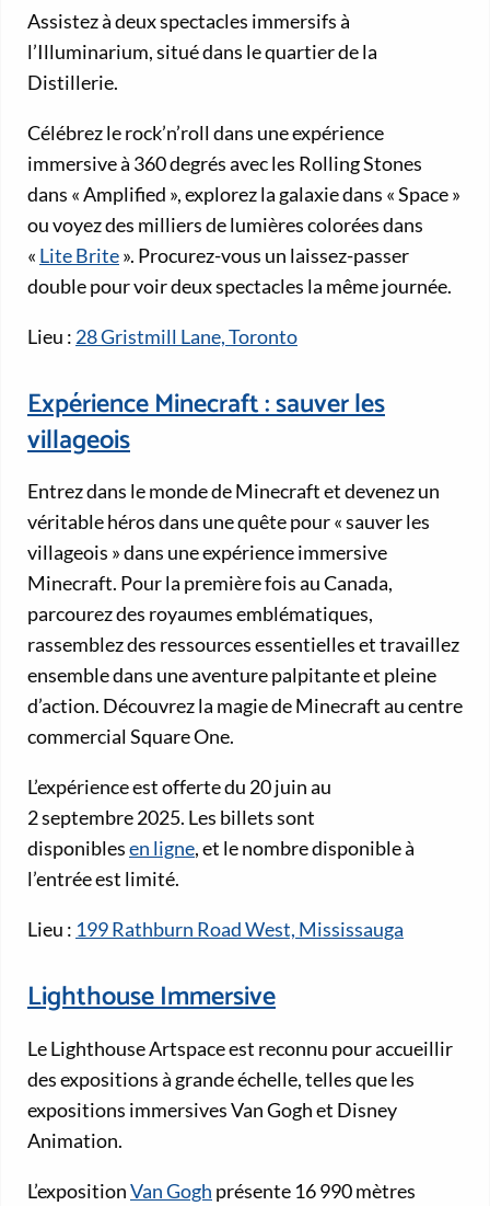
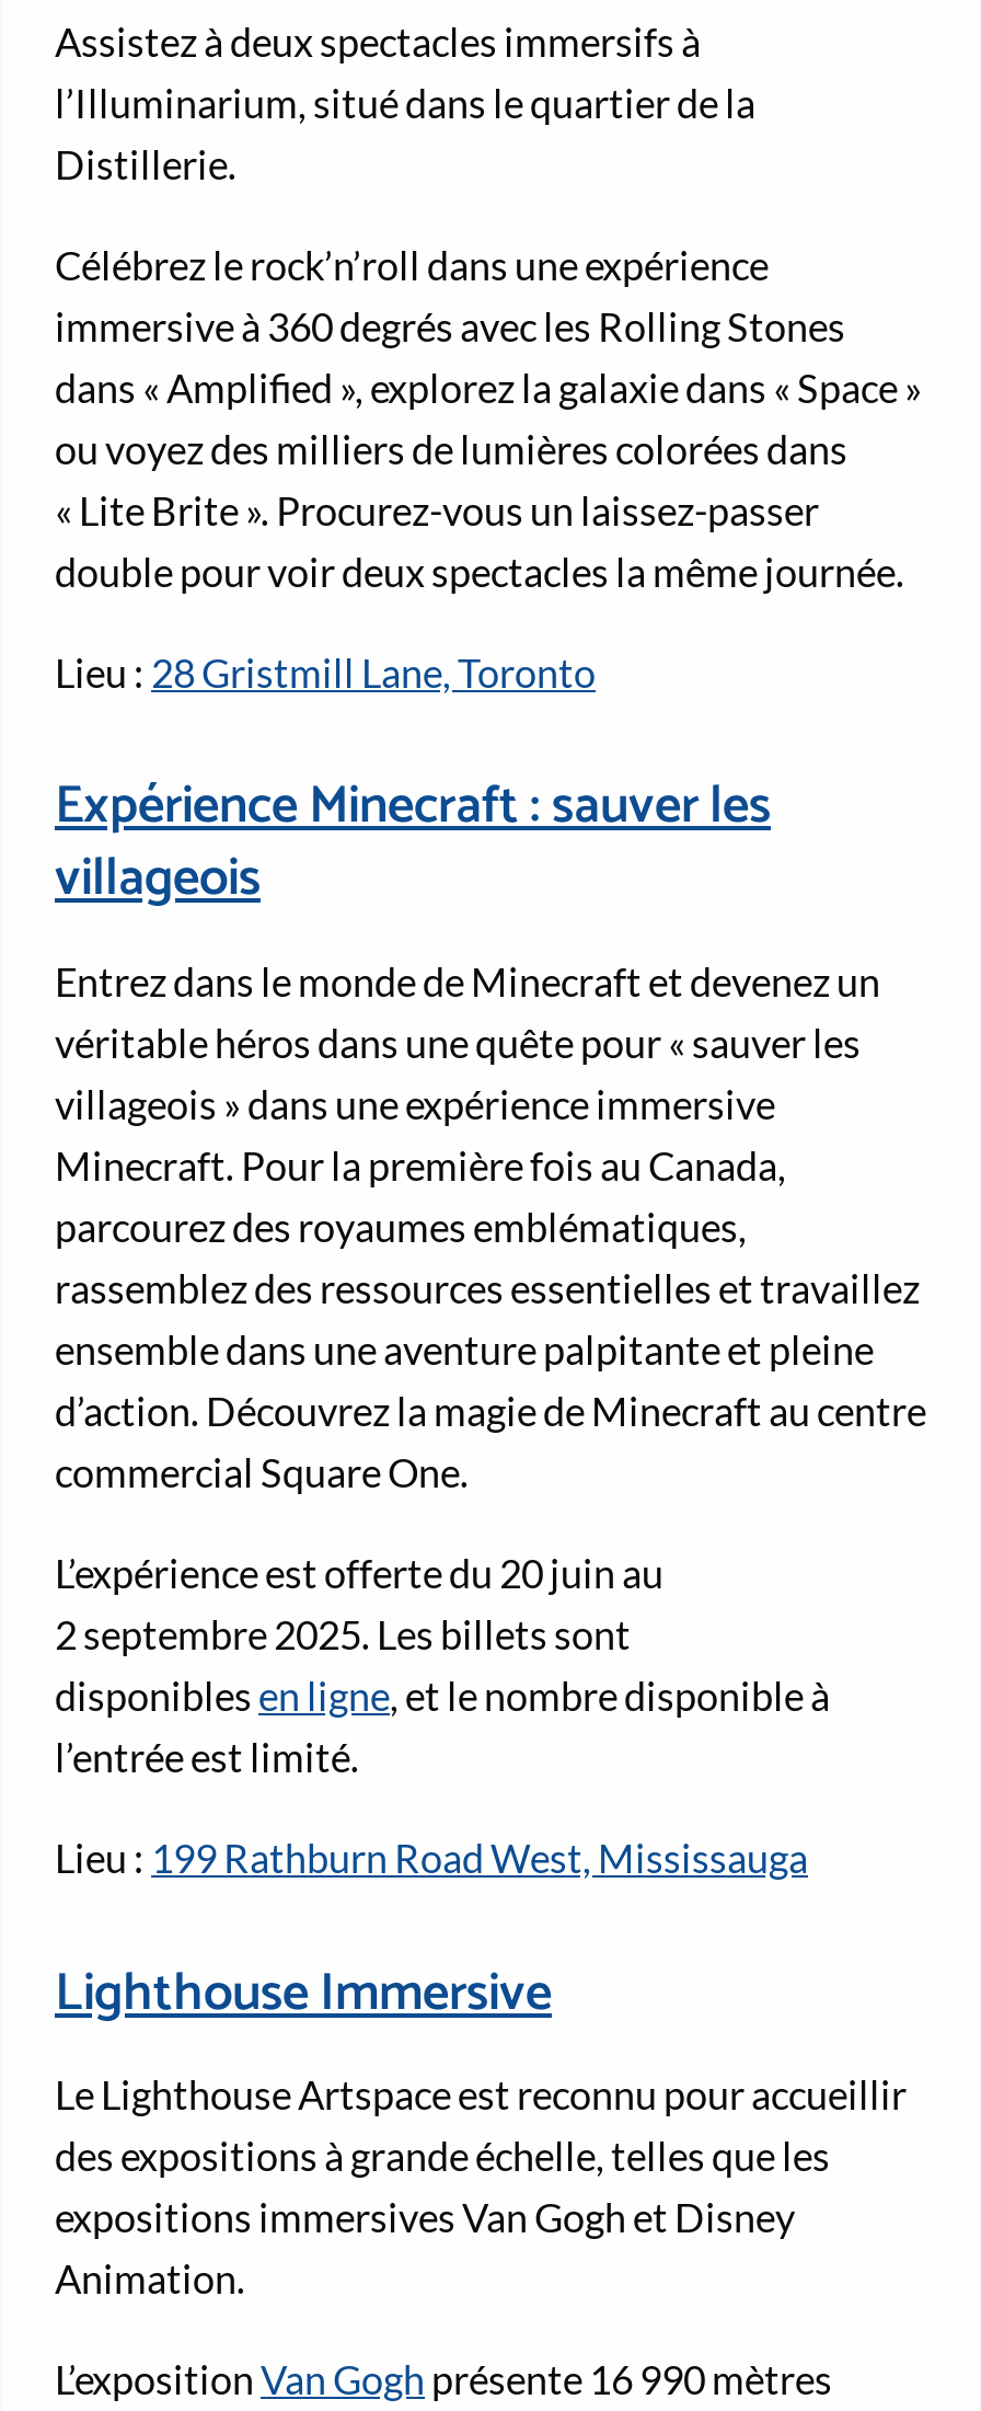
- «Lite Brite». Procurez-vous un laissez-passer
+ « Lite Brite ». Procurez-vous un laissez-passer
